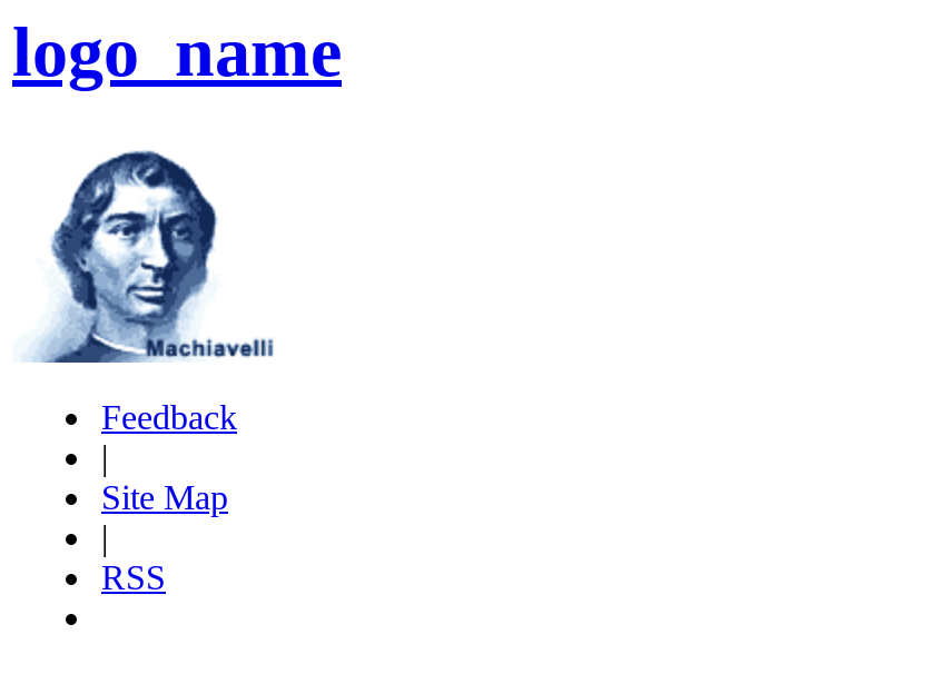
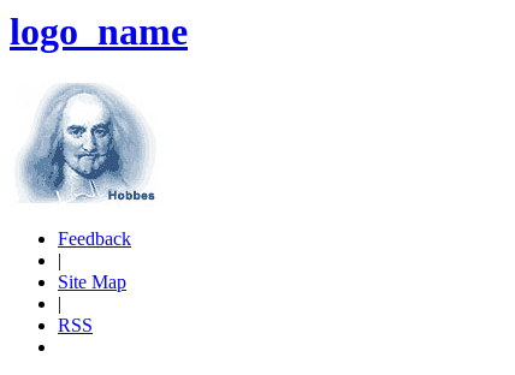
- [image]
+ [image]
